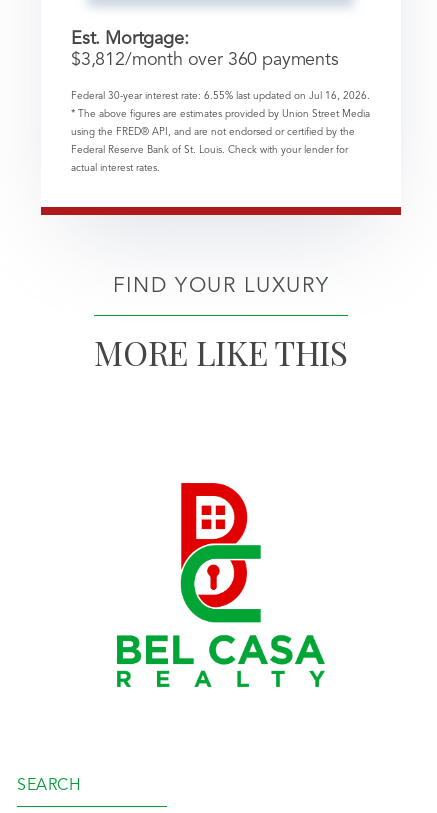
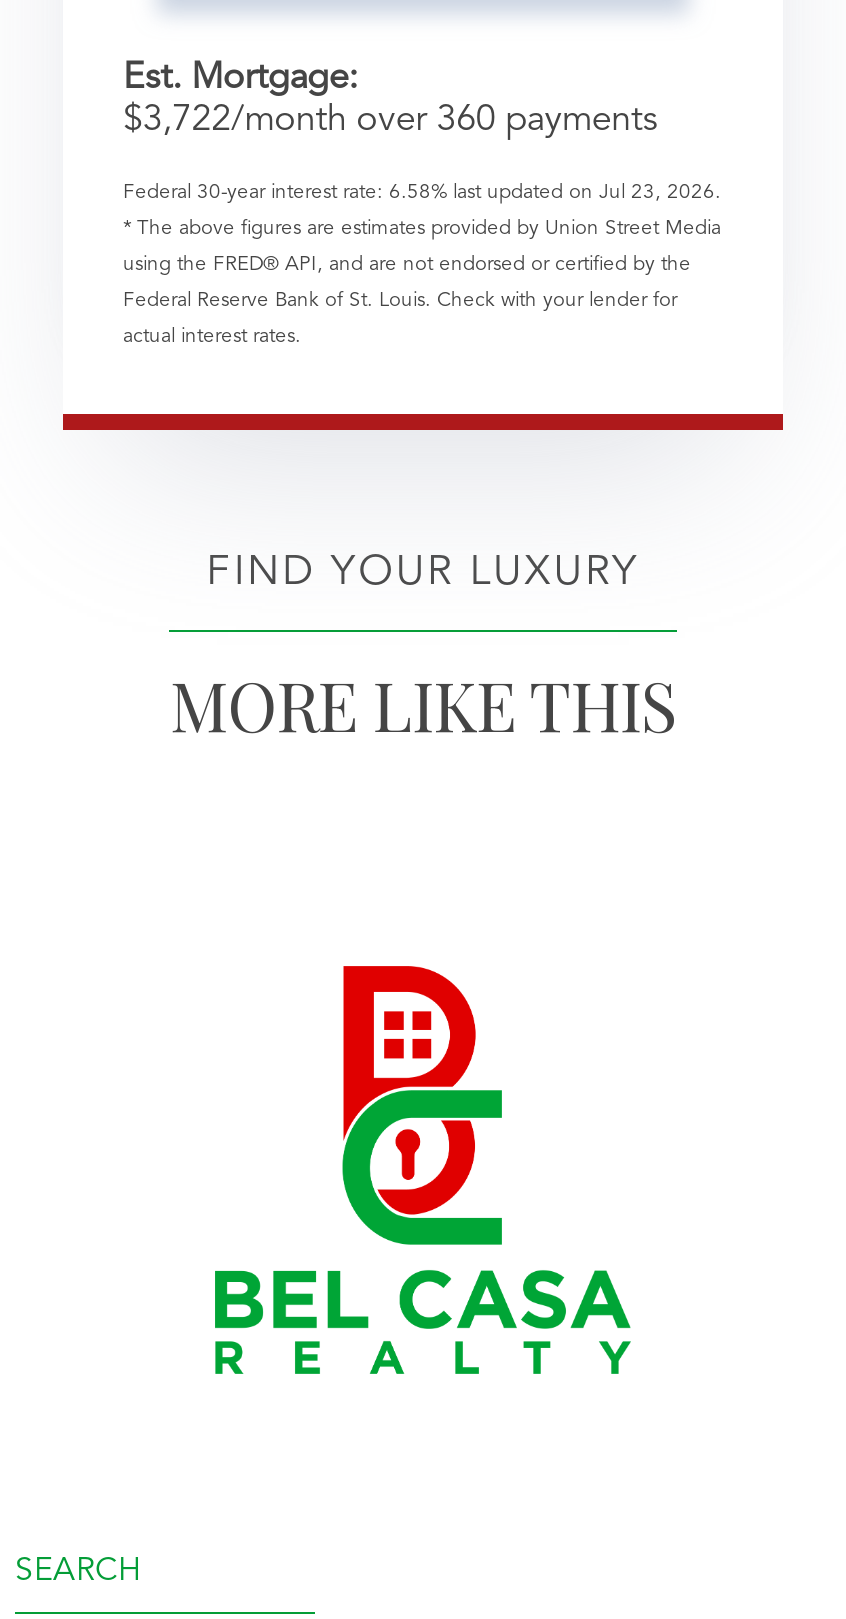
- $3,812/month over 360 payments
+ $3,722/month over 360 payments

- Federal 30-year interest rate: 6.55% last updated on Jul 16, 2026.
+ Federal 30-year interest rate: 6.58% last updated on Jul 23, 2026.
